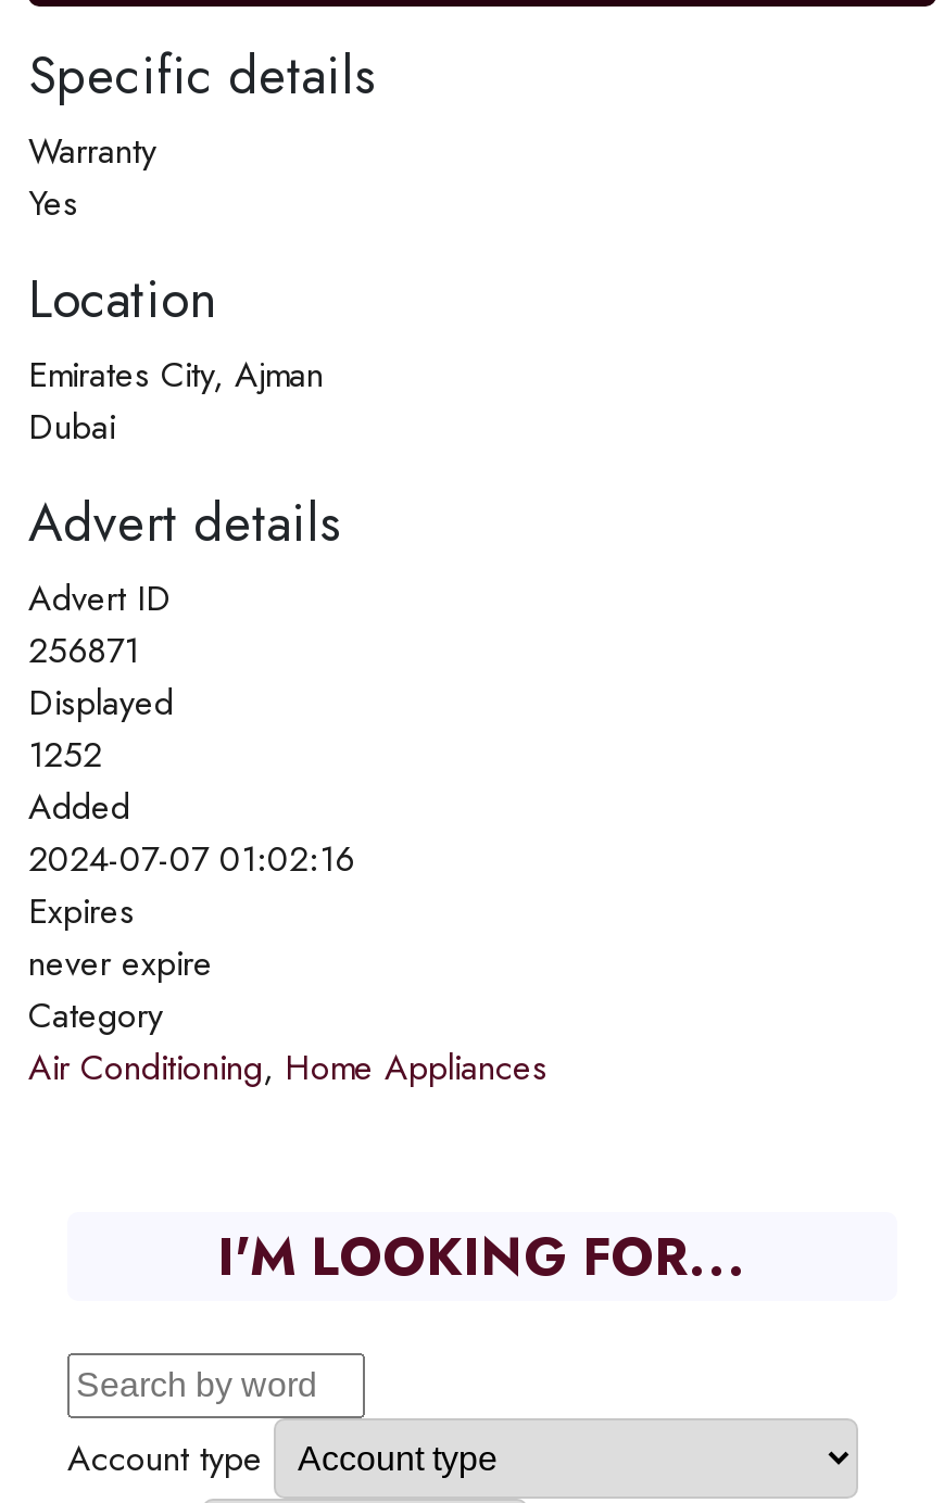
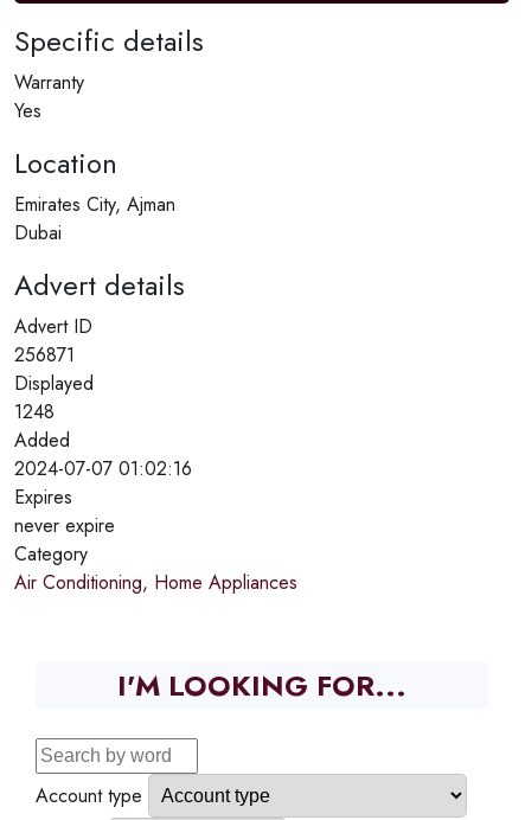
- 1252
+ 1248
